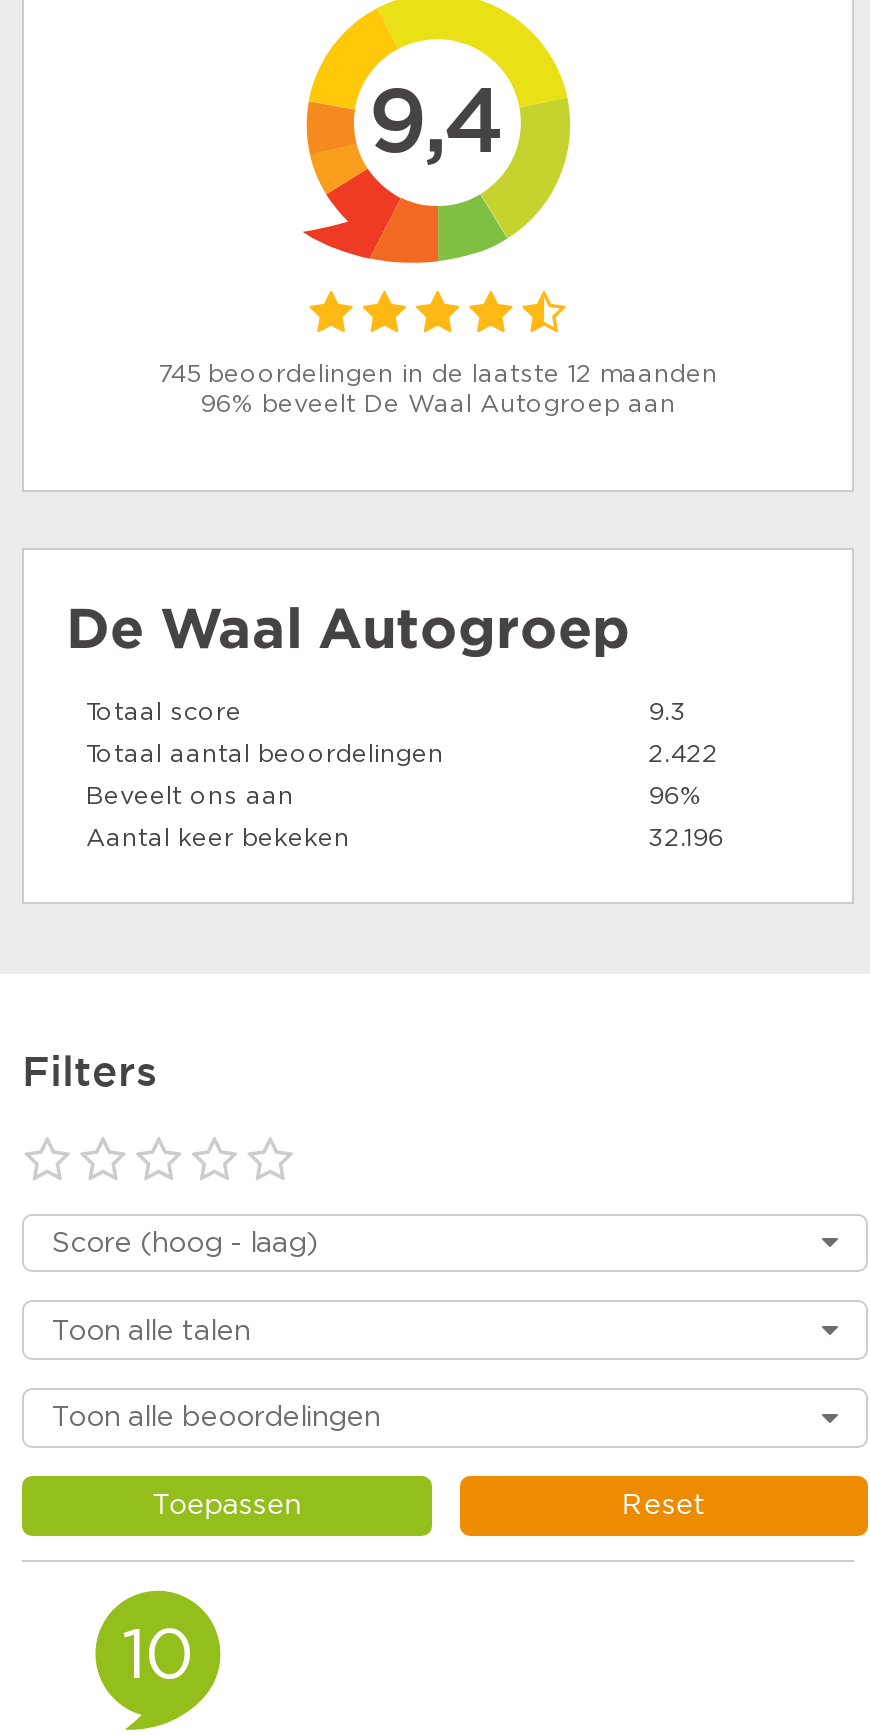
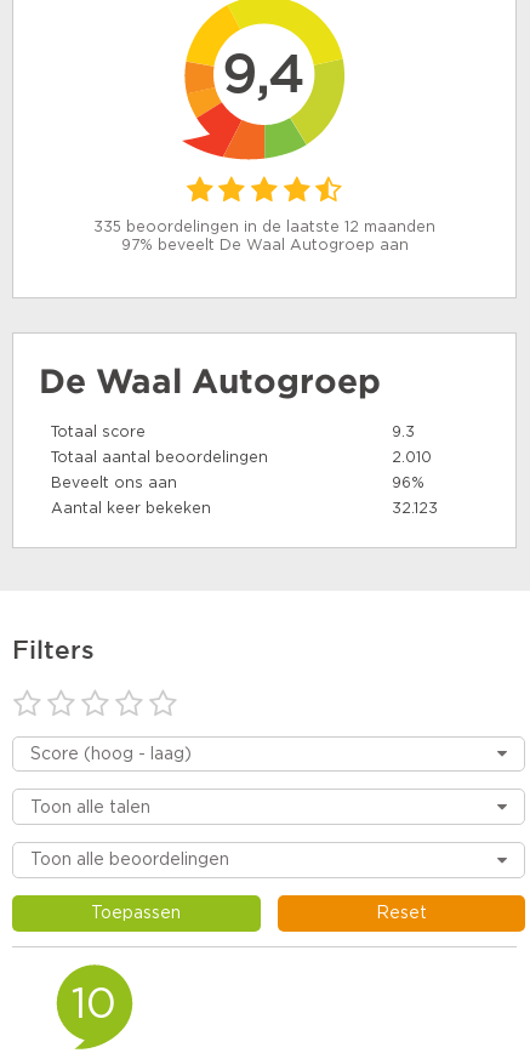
- 745 beoordelingen in de laatste 12 maanden
+ 335 beoordelingen in de laatste 12 maanden

- 96% beveelt De Waal Autogroep aan
+ 97% beveelt De Waal Autogroep aan

- 2.422
+ 2.010

- 32.196
+ 32.123
